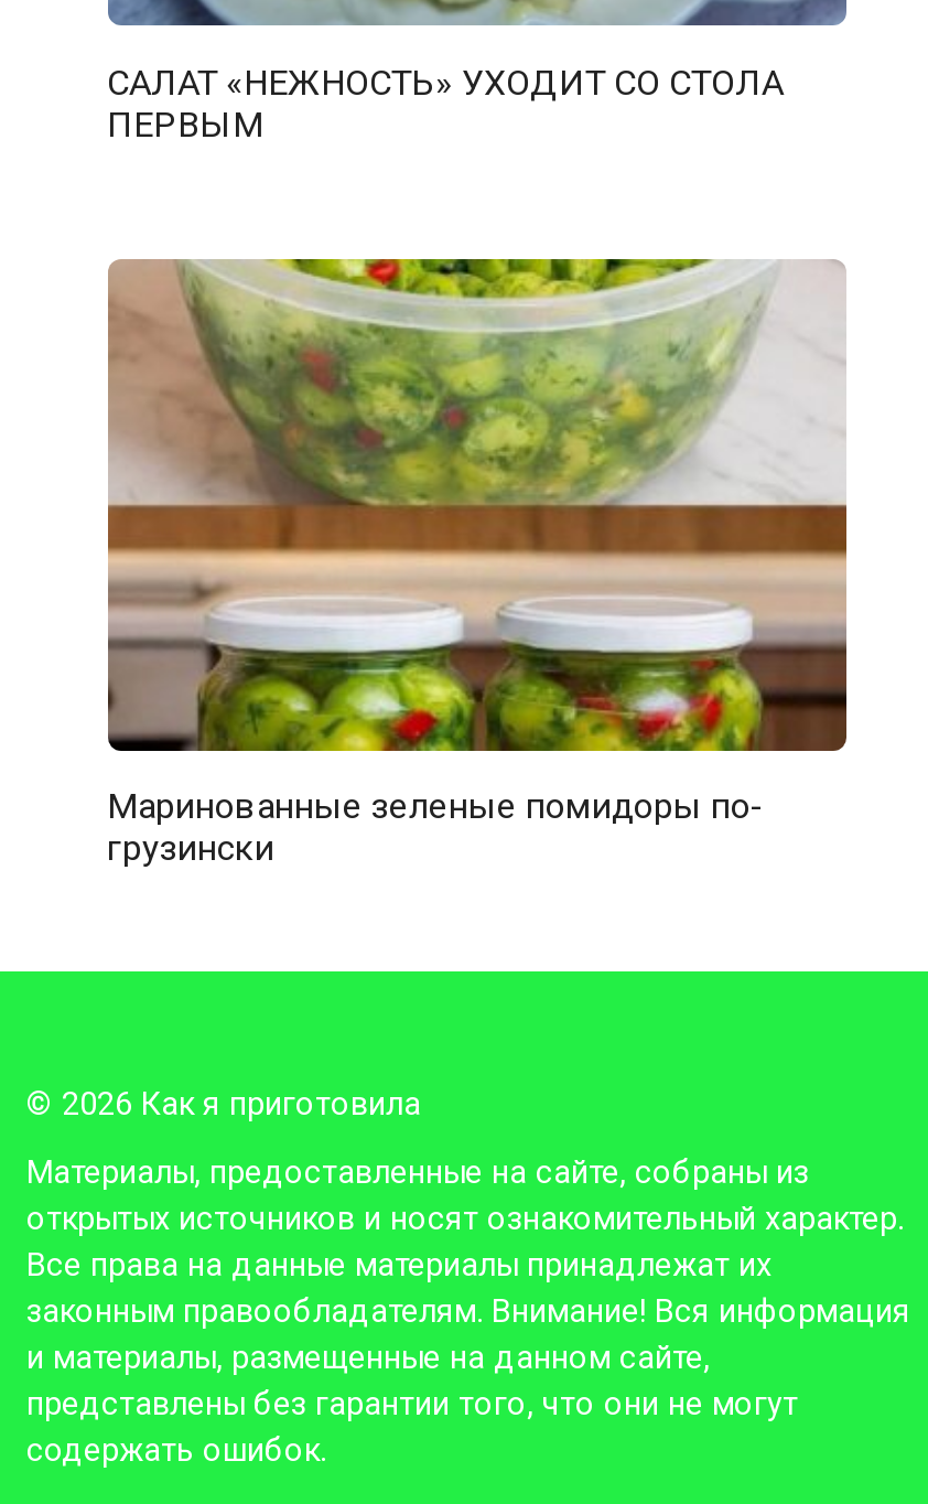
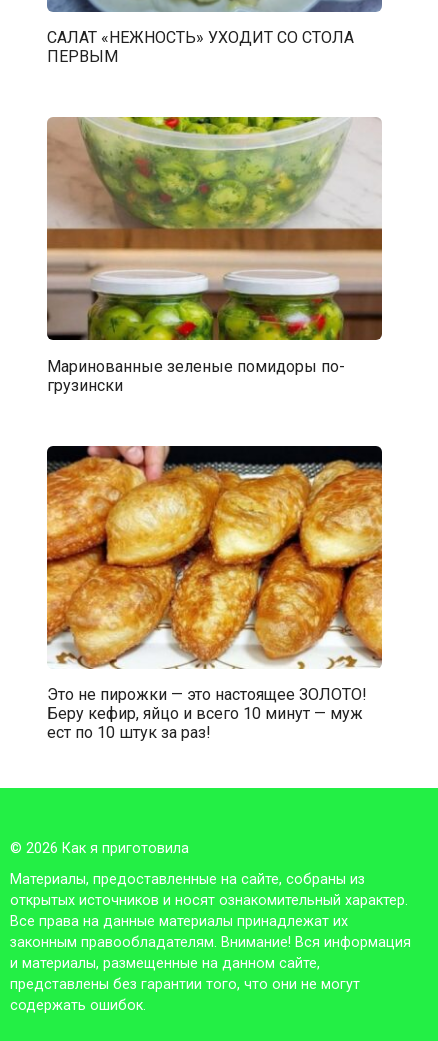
+ [image]
+ Это не пирожки — это настоящее ЗОЛОТО!
+ Беру кефир, яйцо и всего 10 минут — муж
+ ест по 10 штук за раз!
